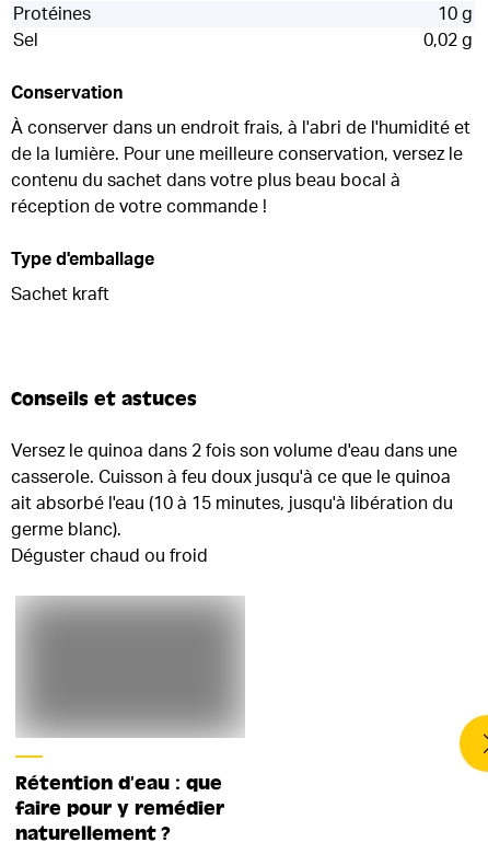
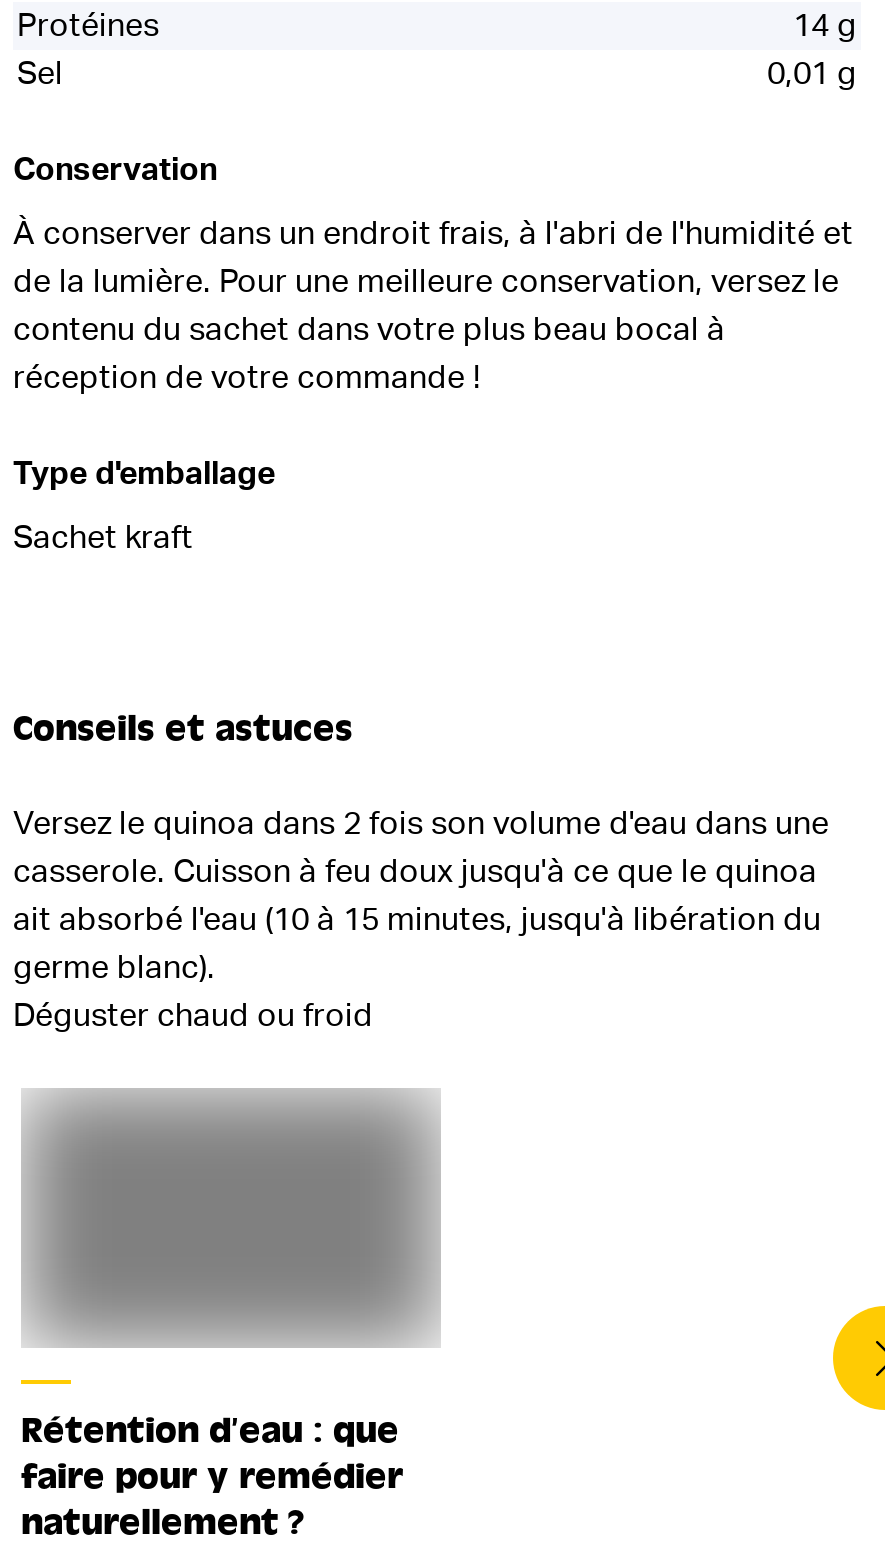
- 10 g
+ 14 g

- 0,02 g
+ 0,01 g
